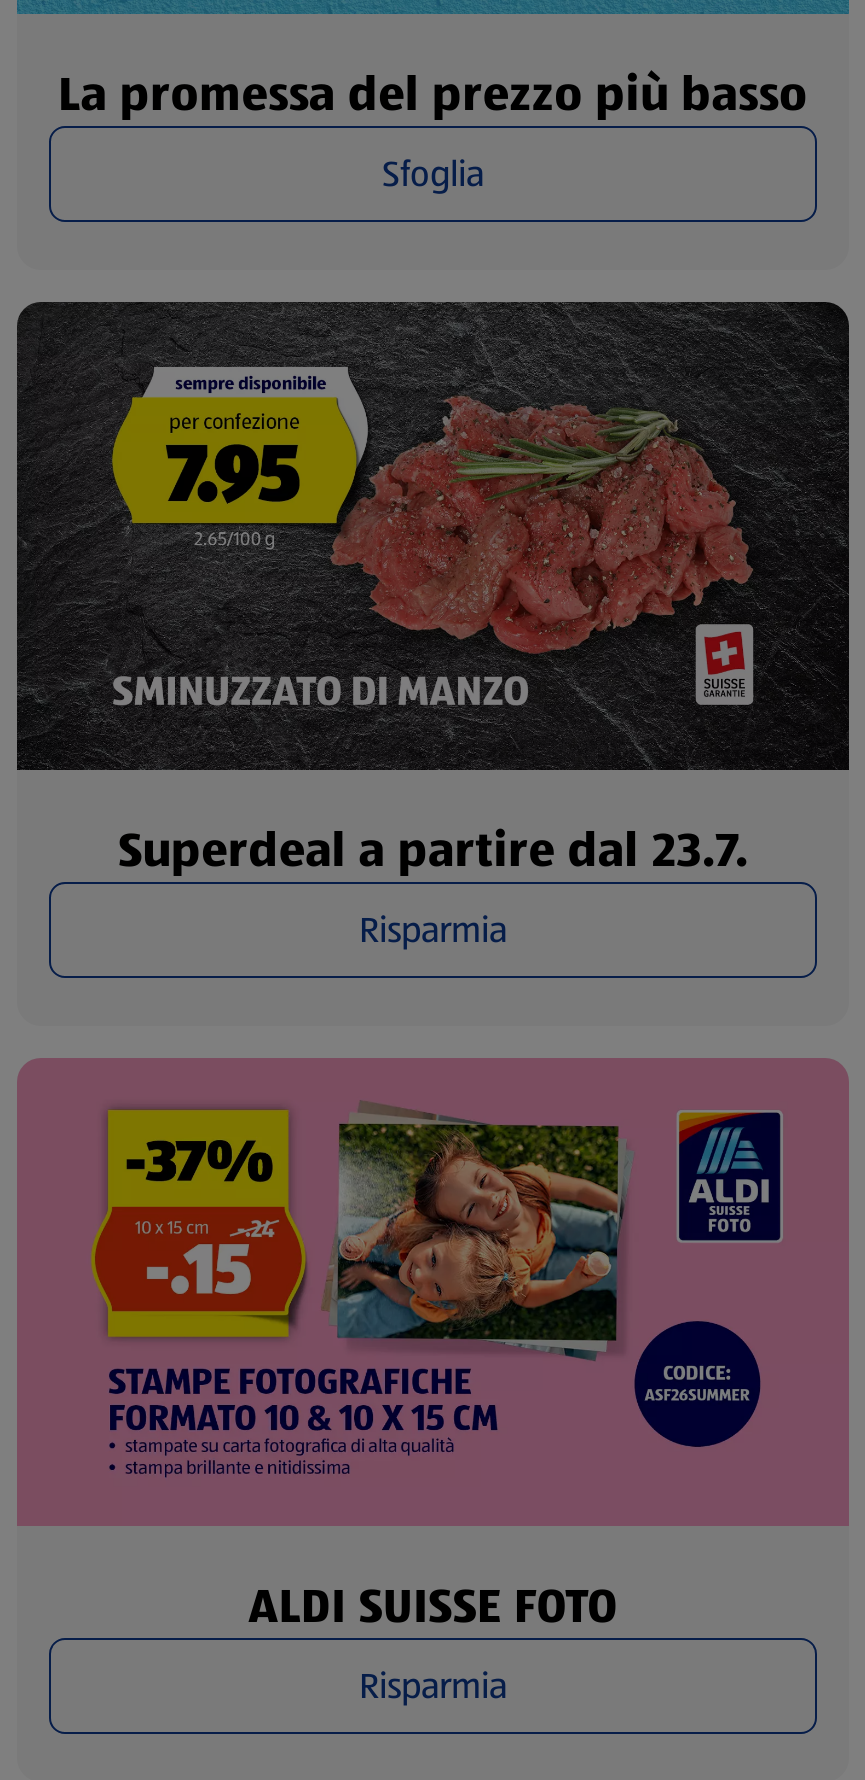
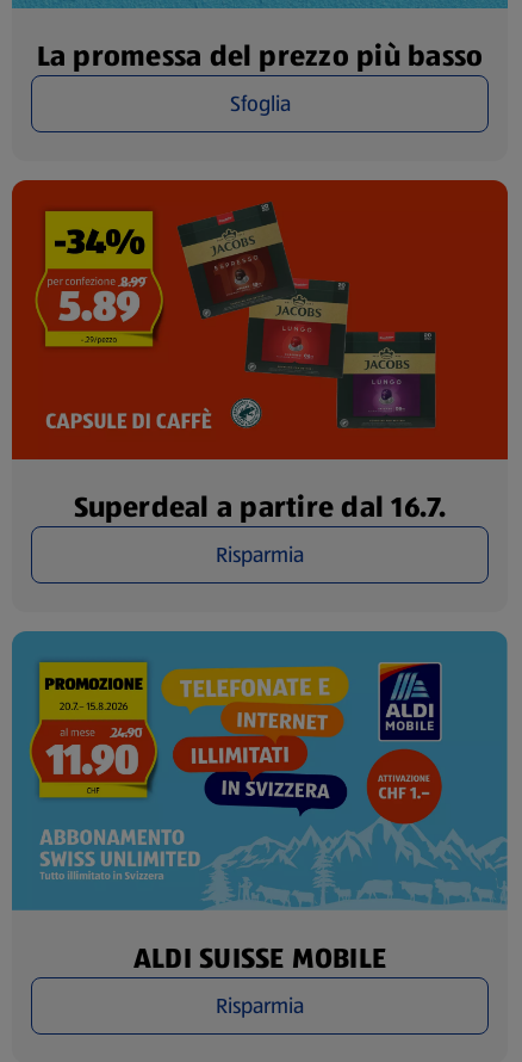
- [image]
- Superdeal a partire dal 23.7.
+ [image]
+ Superdeal a partire dal 16.7.

- [image]
- ALDI SUISSE FOTO
+ [image]
+ ALDI SUISSE MOBILE
